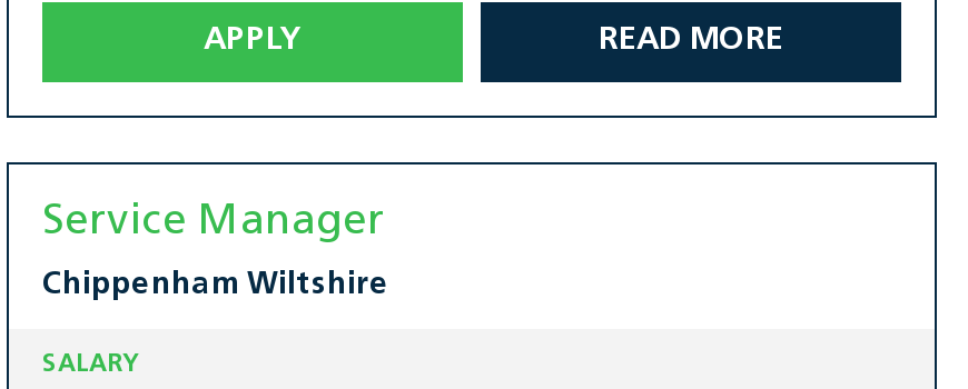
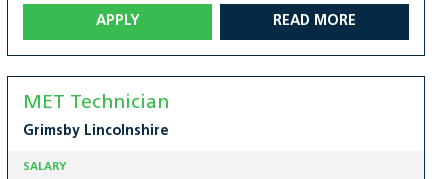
- Service Manager
+ MET Technician

- Chippenham Wiltshire
+ Grimsby Lincolnshire
